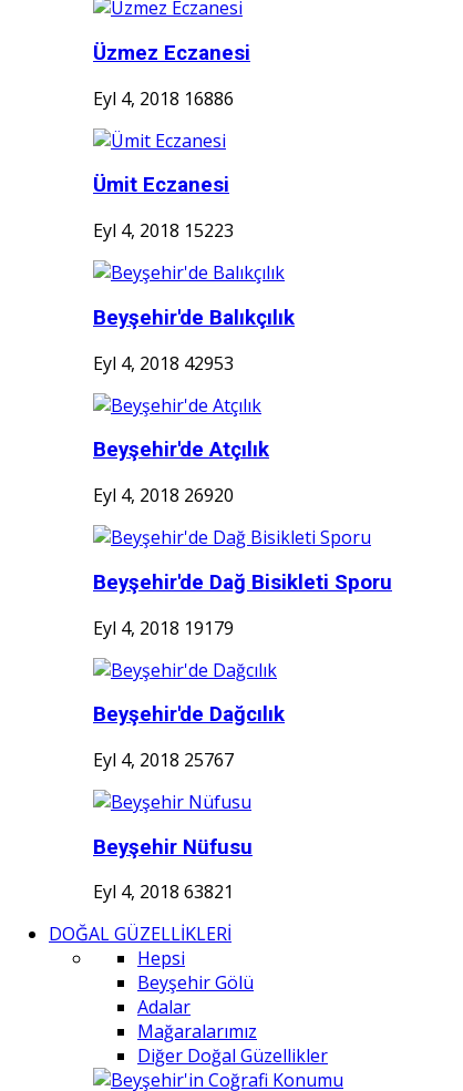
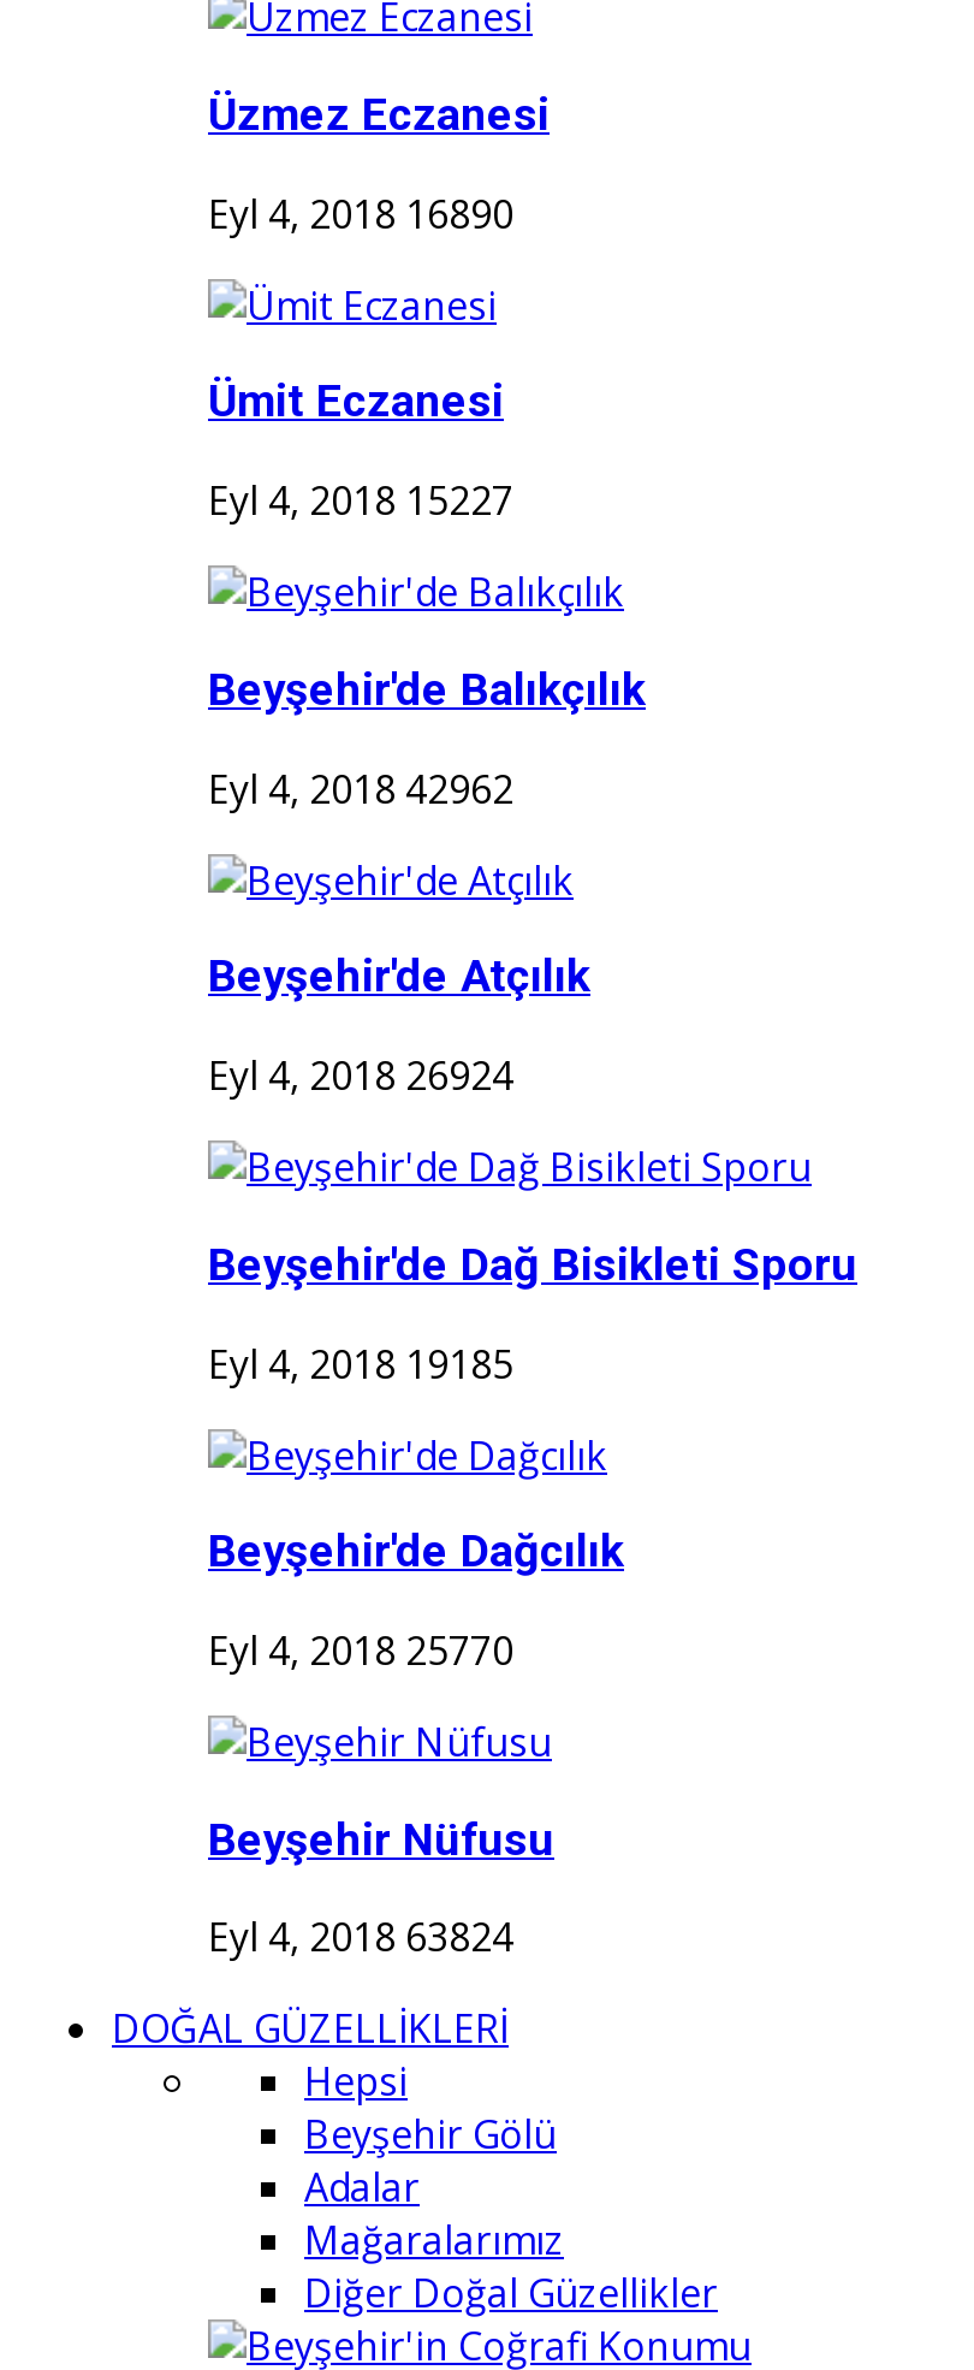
- Eyl 4, 2018 16886
+ Eyl 4, 2018 16890

- Eyl 4, 2018 15223
+ Eyl 4, 2018 15227

- Eyl 4, 2018 42953
+ Eyl 4, 2018 42962

- Eyl 4, 2018 26920
+ Eyl 4, 2018 26924

- Eyl 4, 2018 19179
+ Eyl 4, 2018 19185

- Eyl 4, 2018 25767
+ Eyl 4, 2018 25770

- Eyl 4, 2018 63821
+ Eyl 4, 2018 63824
